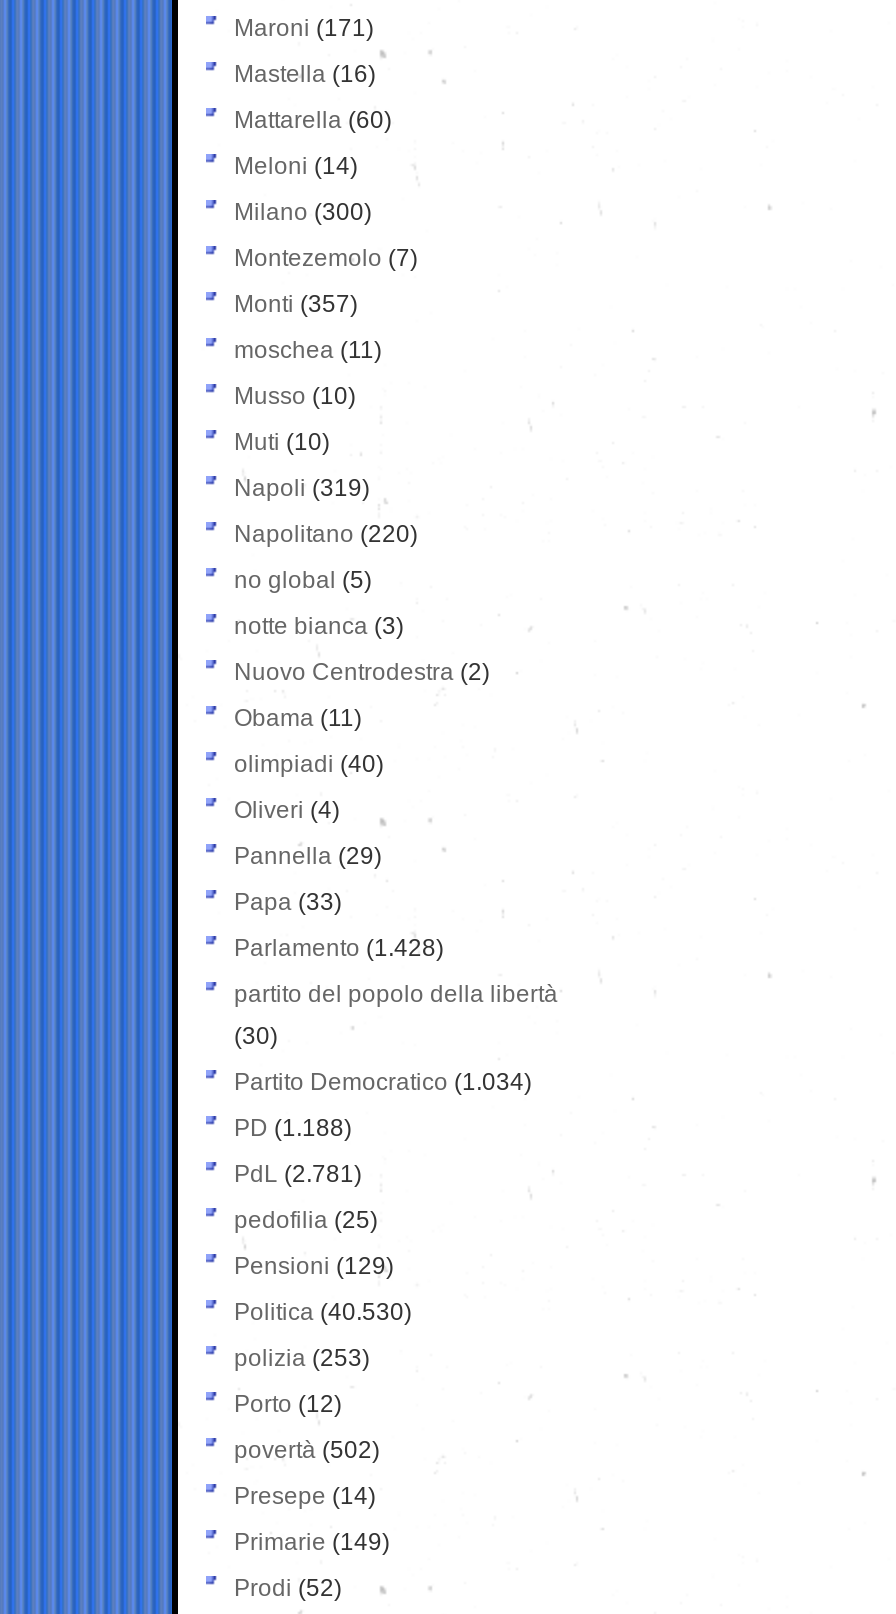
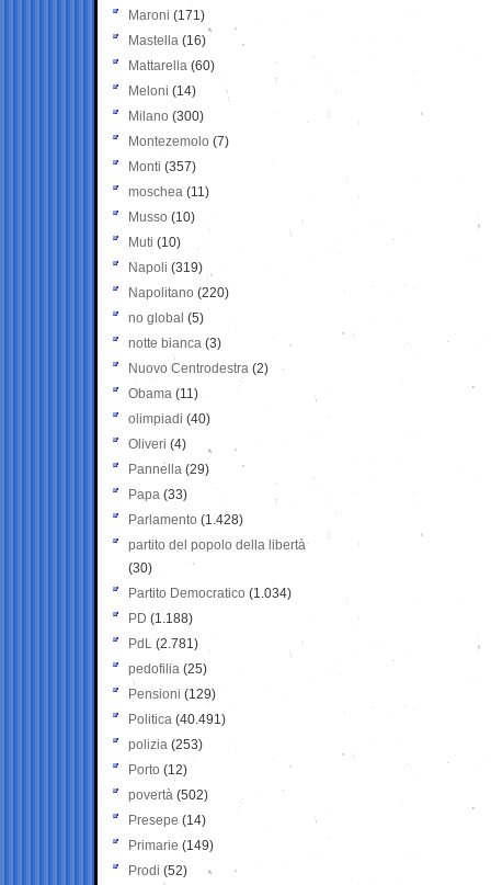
- Politica (40.530)
+ Politica (40.491)
